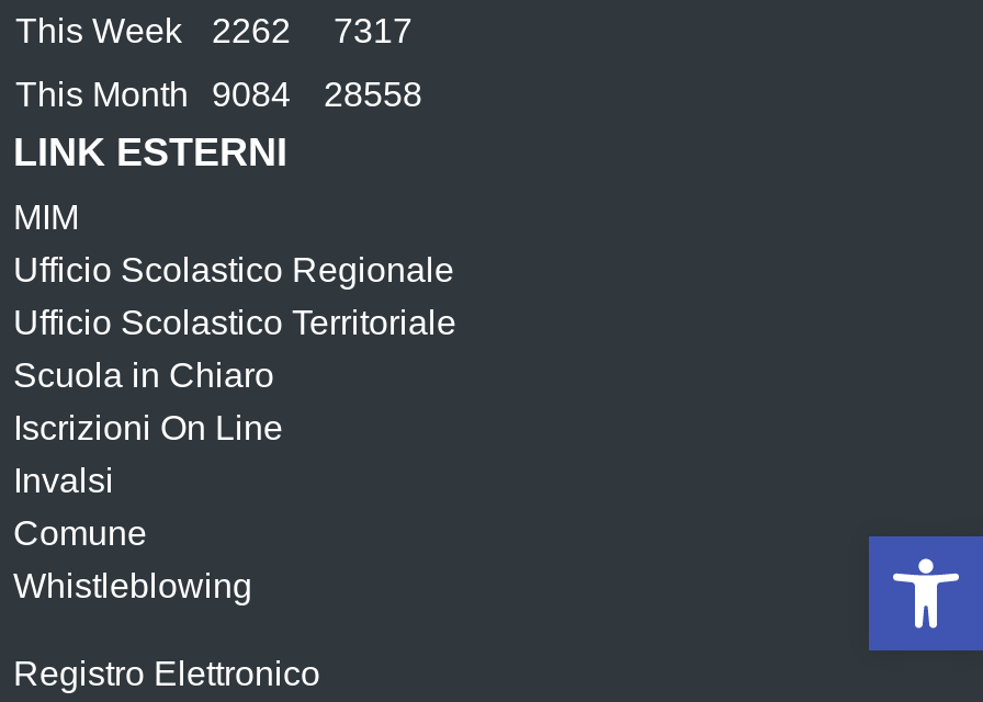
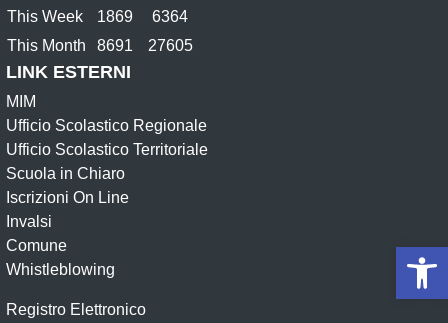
- 2262
+ 1869

- 7317
+ 6364

- 9084
+ 8691

- 28558
+ 27605
